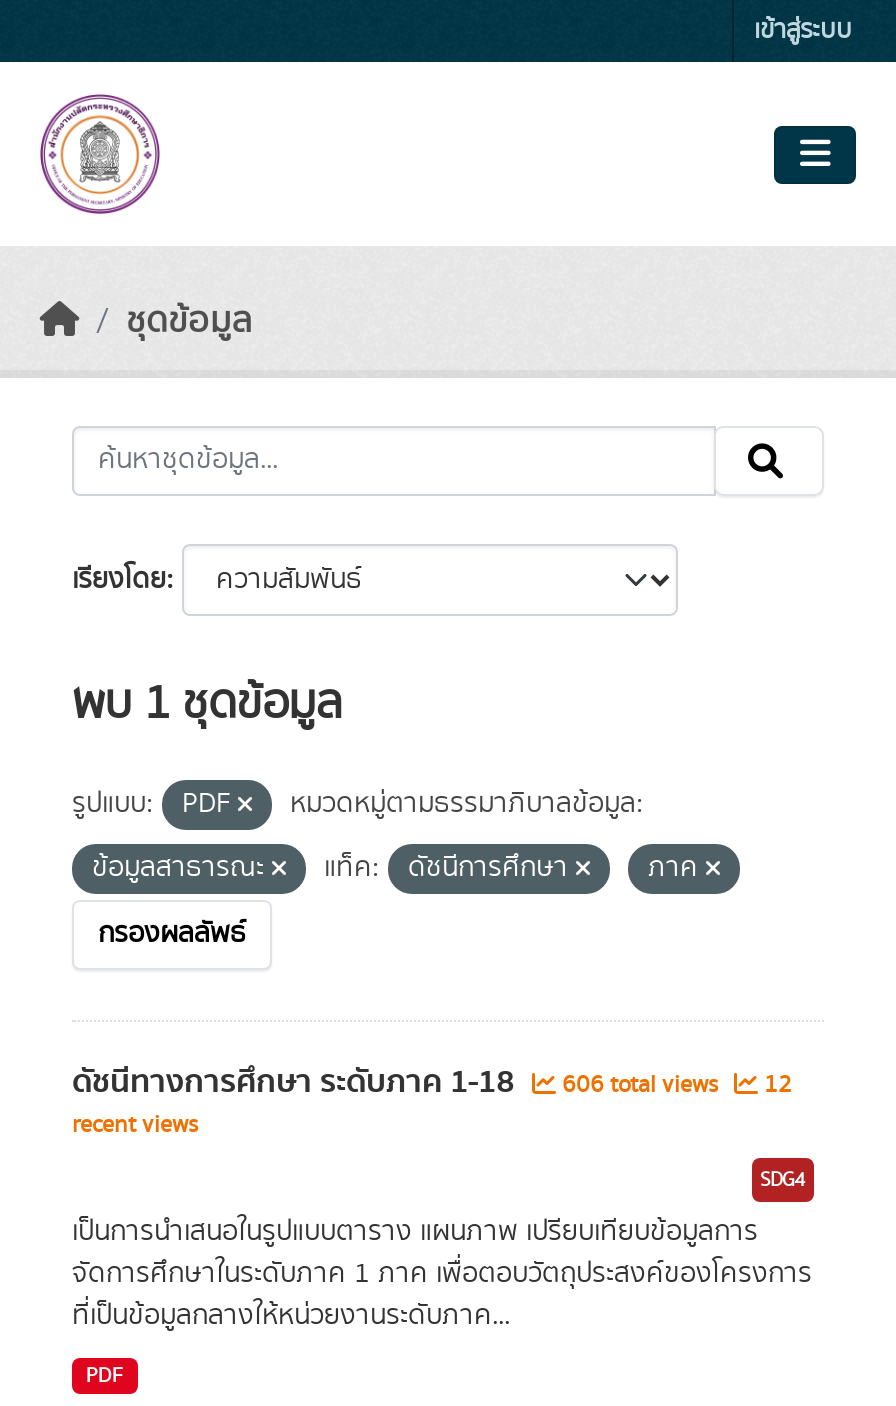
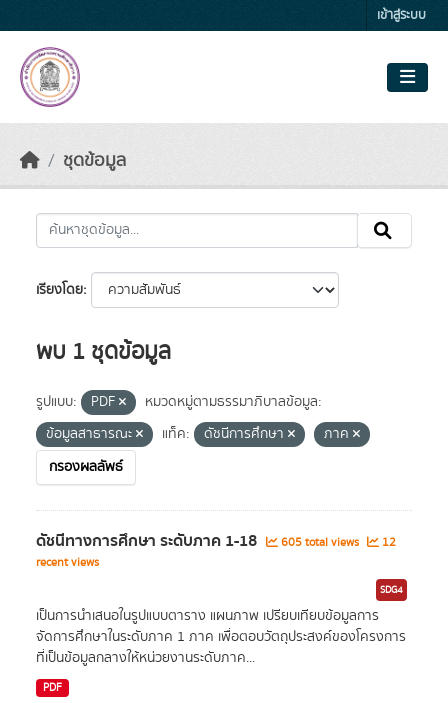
- ดัชนีทางการศึกษา ระดับภาค 1-18 606 total views 12
+ ดัชนีทางการศึกษา ระดับภาค 1-18 605 total views 12
